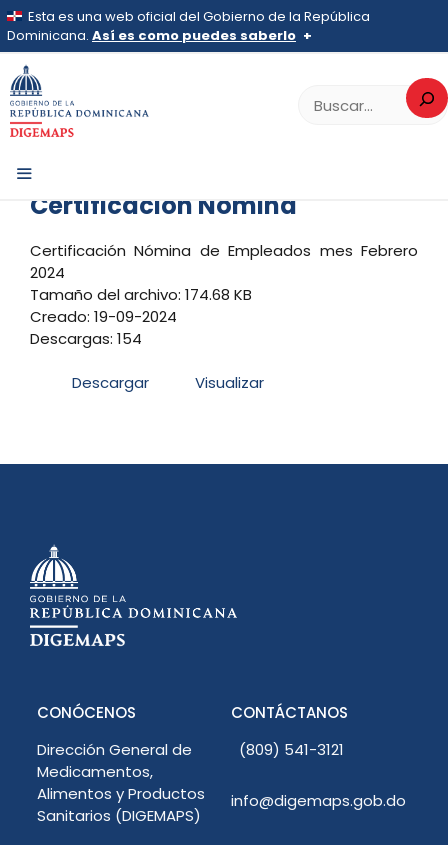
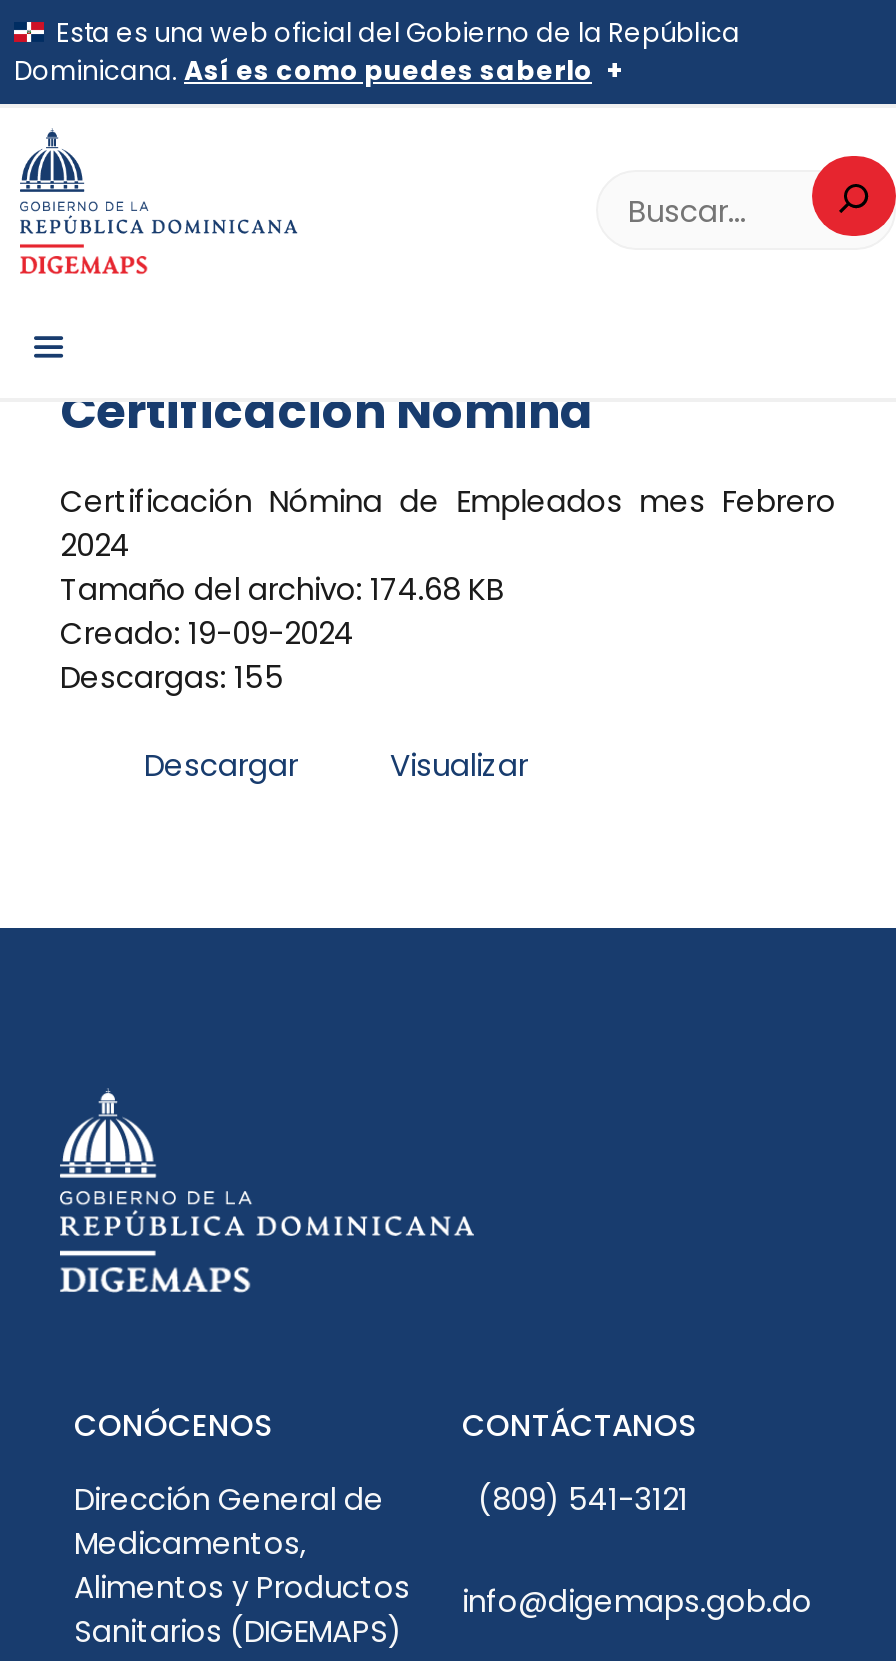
- Descargas: 154
+ Descargas: 155
